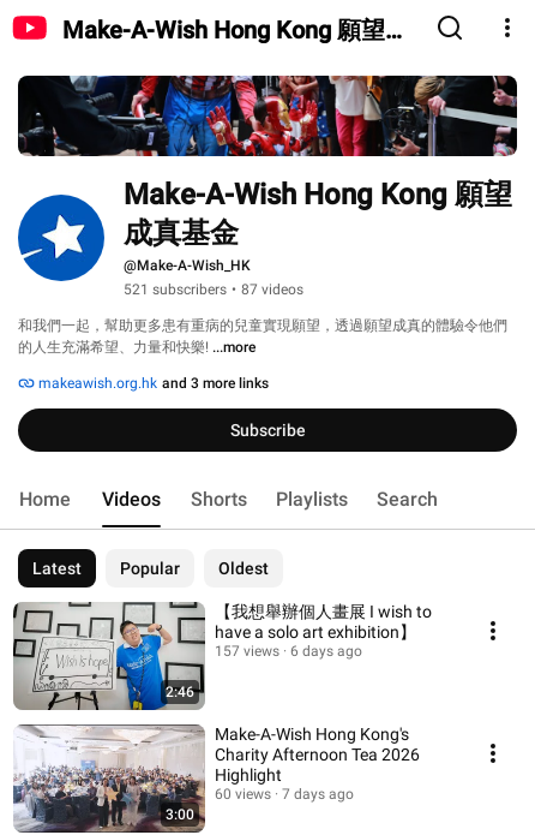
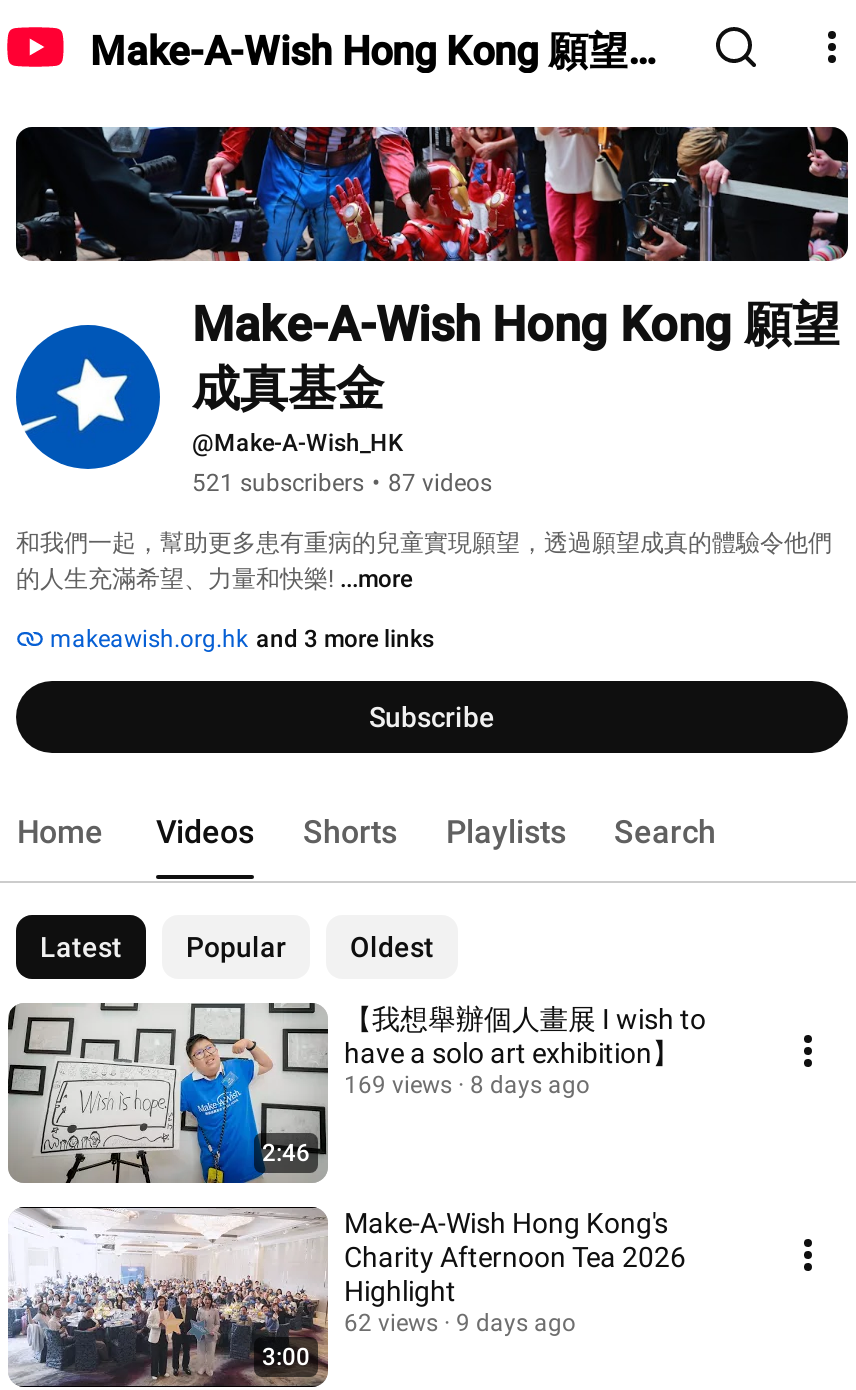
- 157 views
+ 169 views

- 6 days ago
+ 8 days ago

- 60 views
+ 62 views

- 7 days ago
+ 9 days ago
